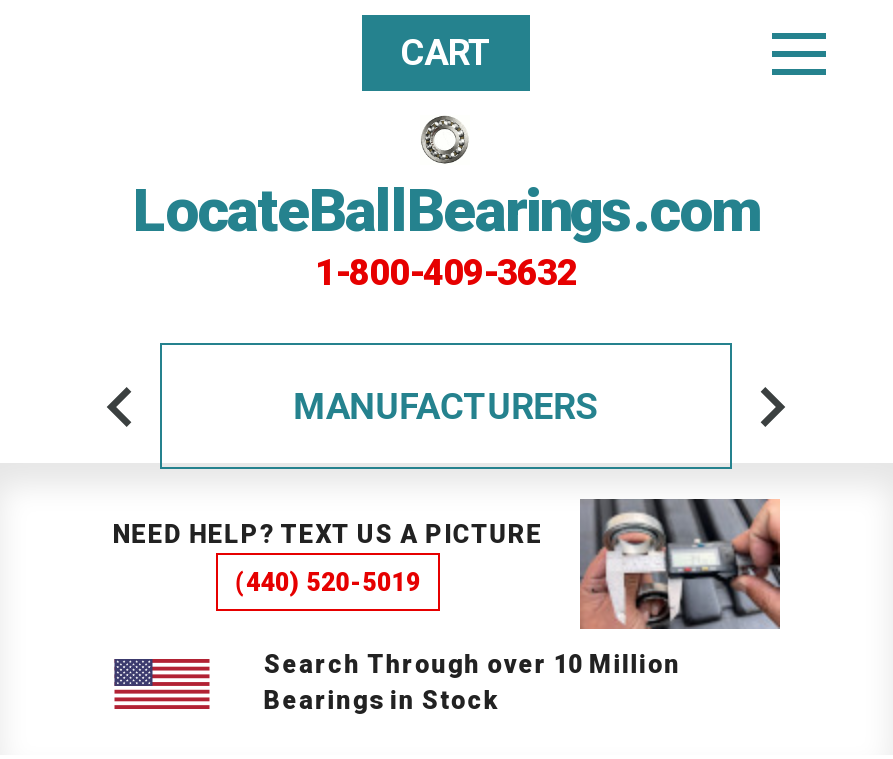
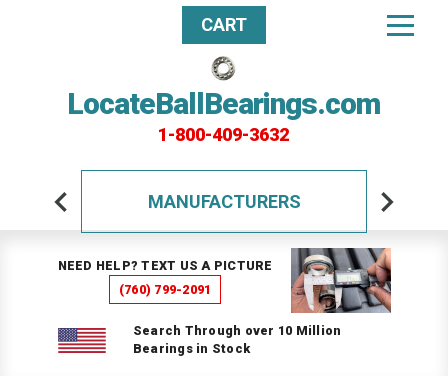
- (440) 520-5019
+ (760) 799-2091
